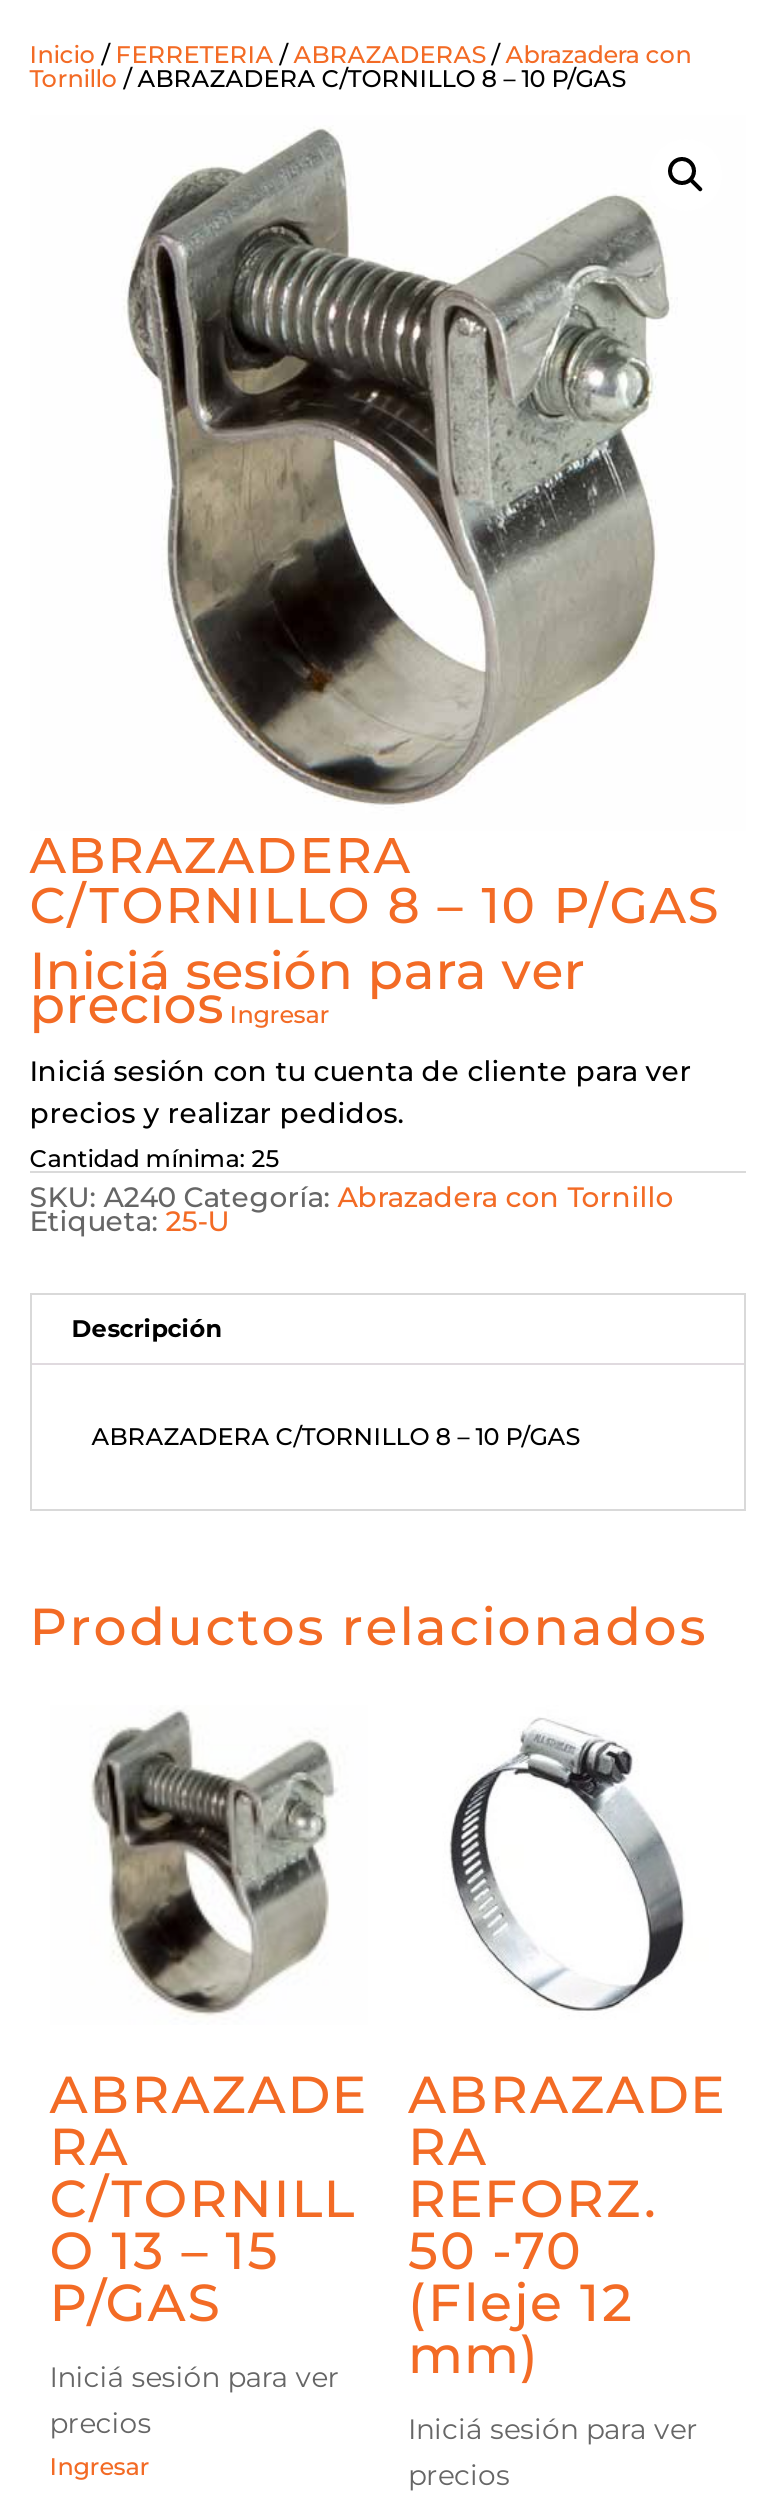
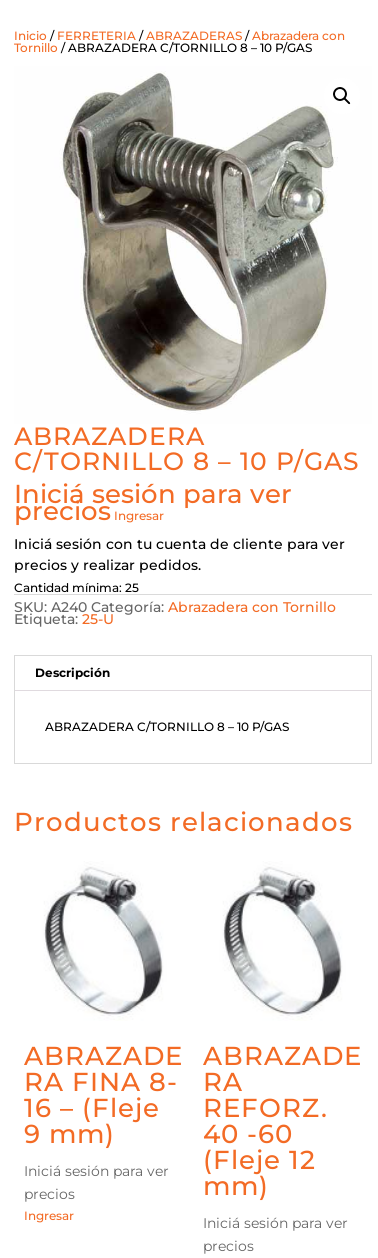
- [image]
+ [image]

- RA
- C/TORNILL
- O 13 – 15
- P/GAS
+ RA FINA 8-
+ 16 – (Fleje
+ 9 mm)

- 50 -70
+ 40 -60

moved up: Iniciá sesión para ver | precios | Ingresar
